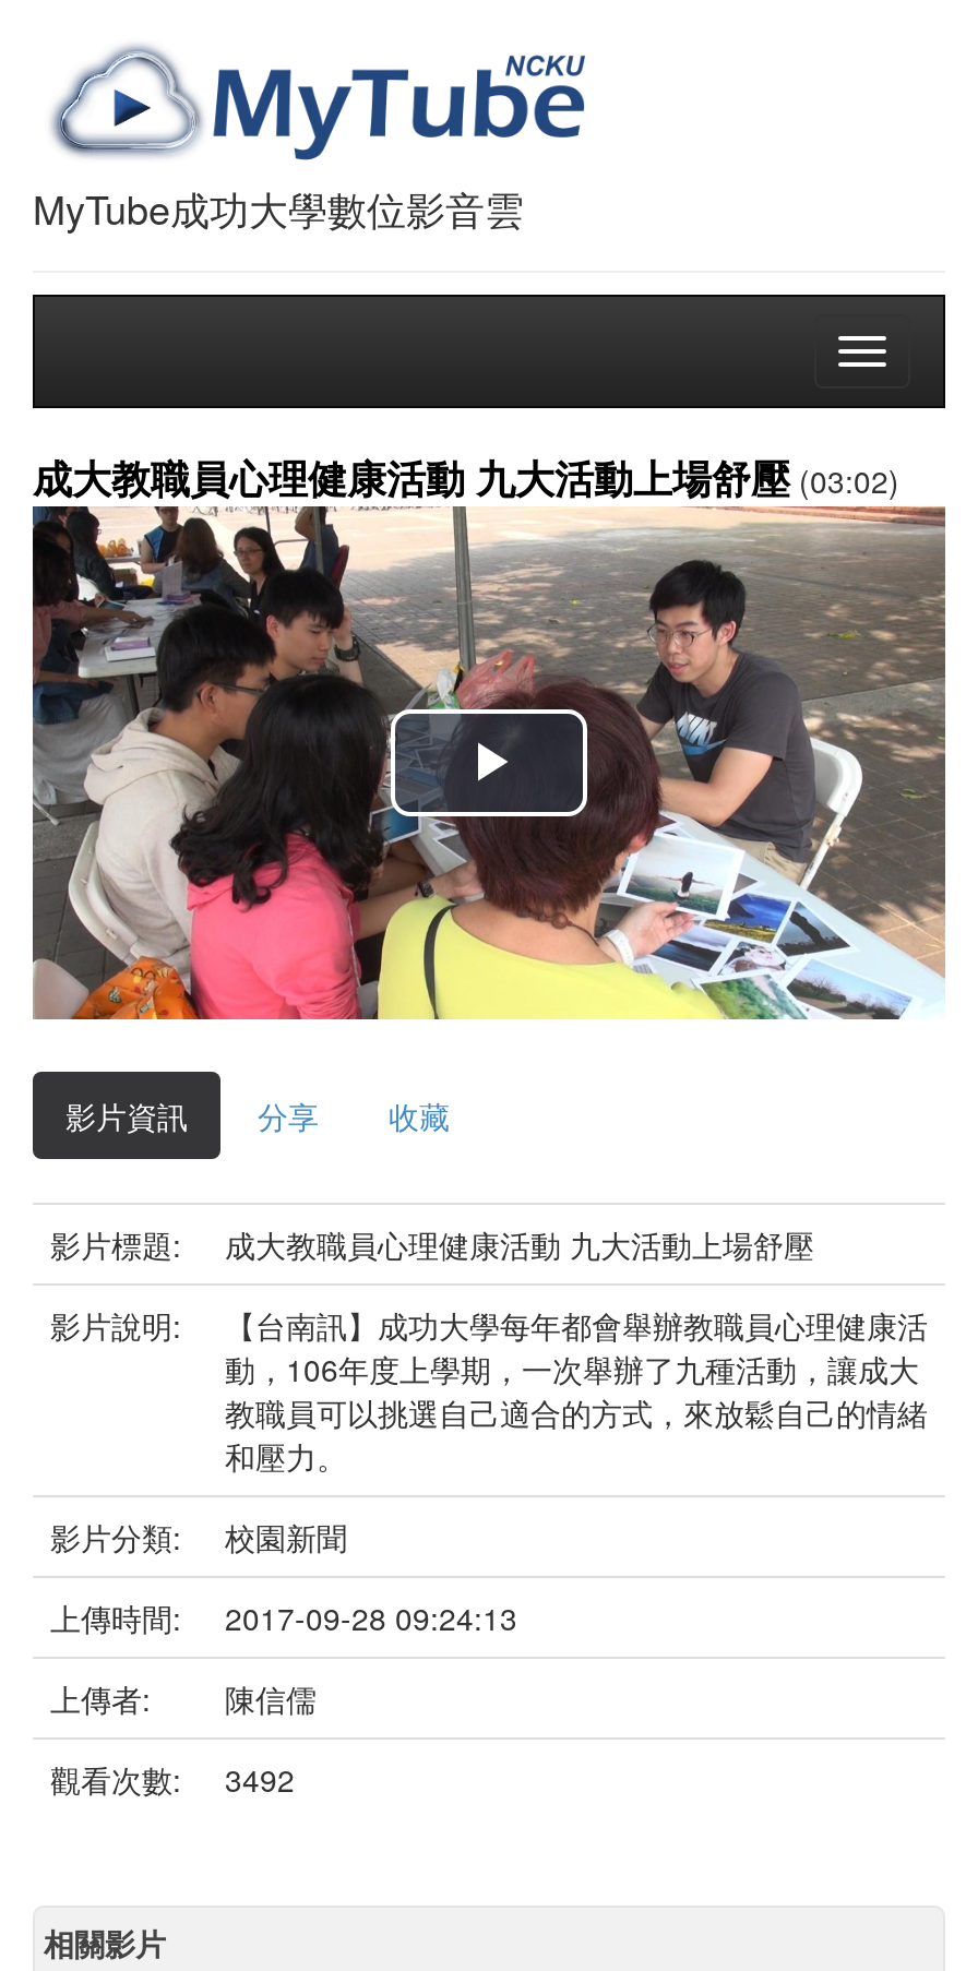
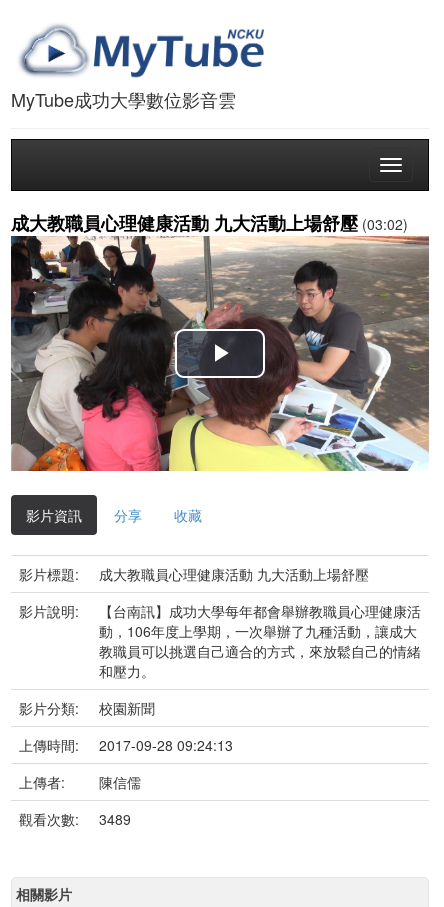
- 觀看次數: 3492
+ 觀看次數: 3489
